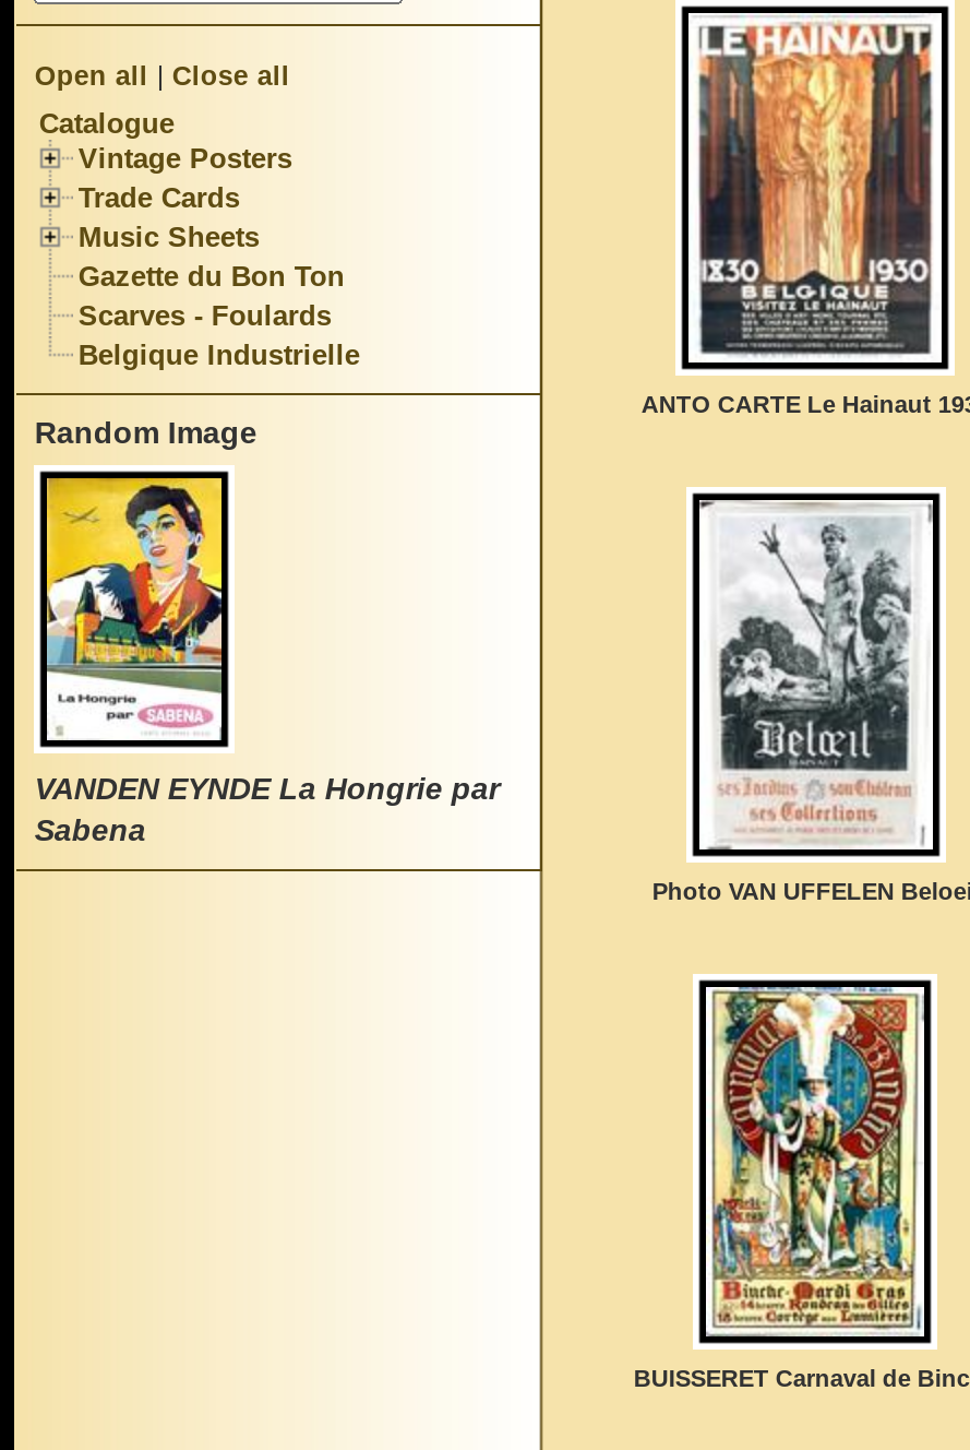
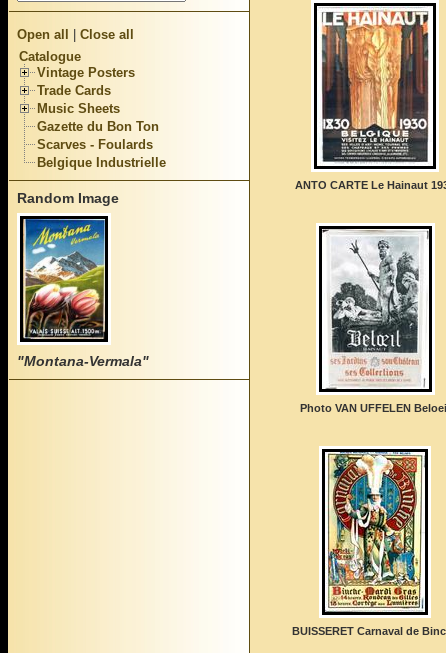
- [image]
- VANDEN EYNDE La Hongrie par
- Sabena
+ [image]
+ "Montana-Vermala"
